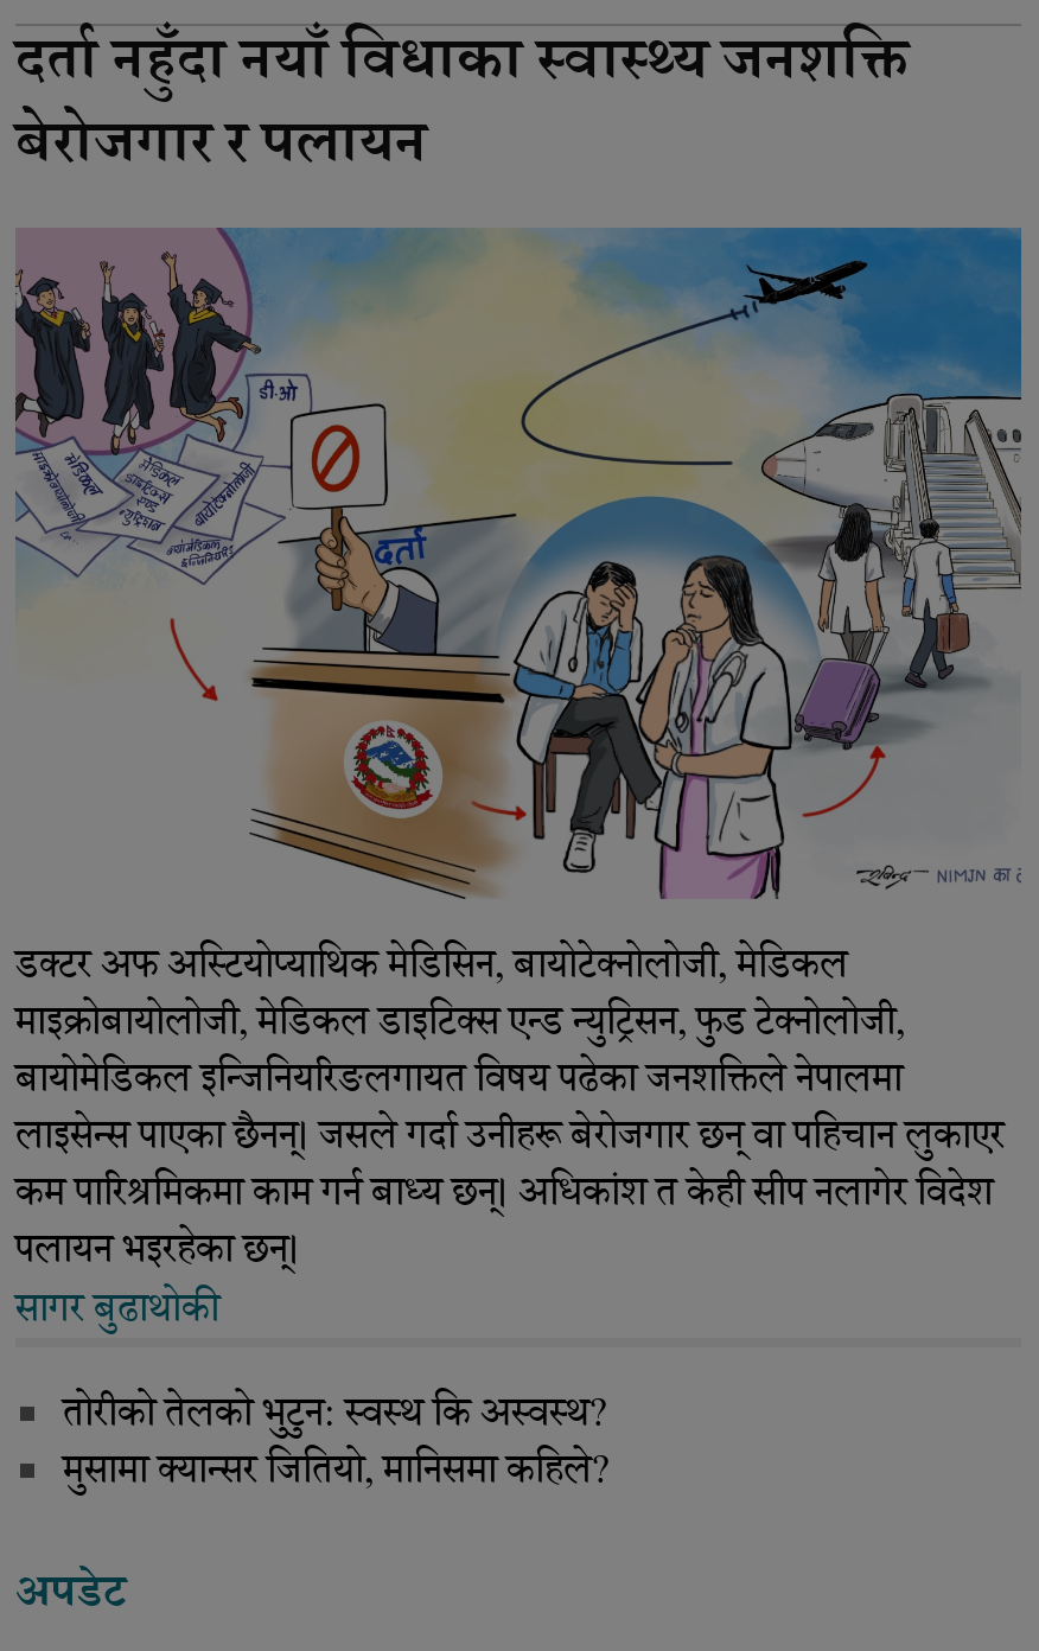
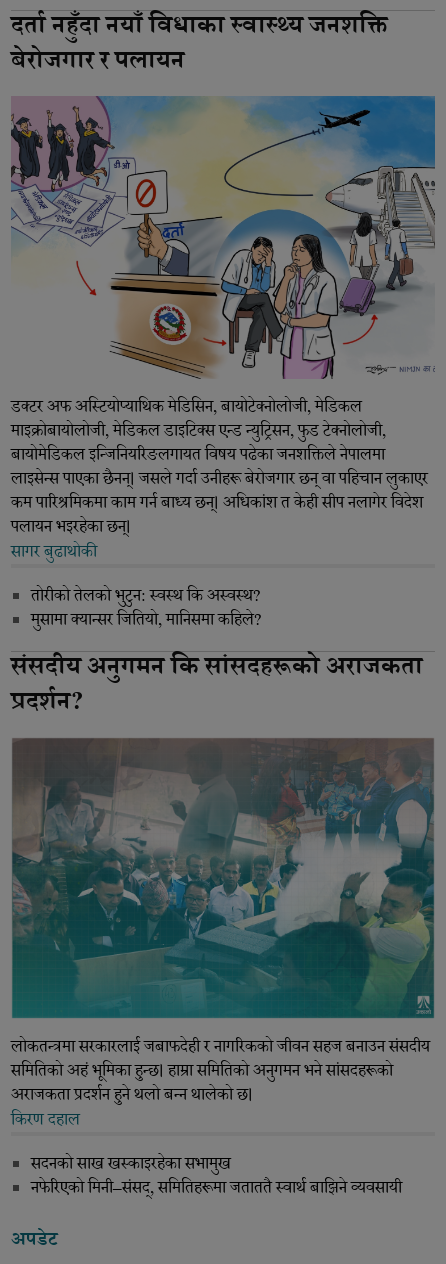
+ संसदीय अनुगमन कि सांसदहरूको अराजकता
+ प्रदर्शन?

+ [image]
+ लोकतन्त्रमा सरकारलाई जबाफदेही र नागरिकको जीवन सहज बनाउन संसदीय
+ समितिको अहं भूमिका हुन्छ। हाम्रा समितिको अनुगमन भने सांसदहरूको
+ अराजकता प्रदर्शन हुने थलो बन्न थालेको छ।
+ किरण दहाल
+ सदनको साख खस्काइरहेका सभामुख
+ नफेरिएको मिनी–संसद्, समितिहरूमा जताततै स्वार्थ बाझिने व्यवसायी
